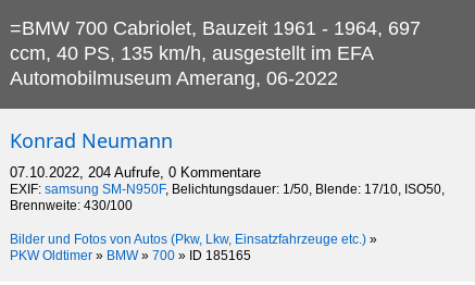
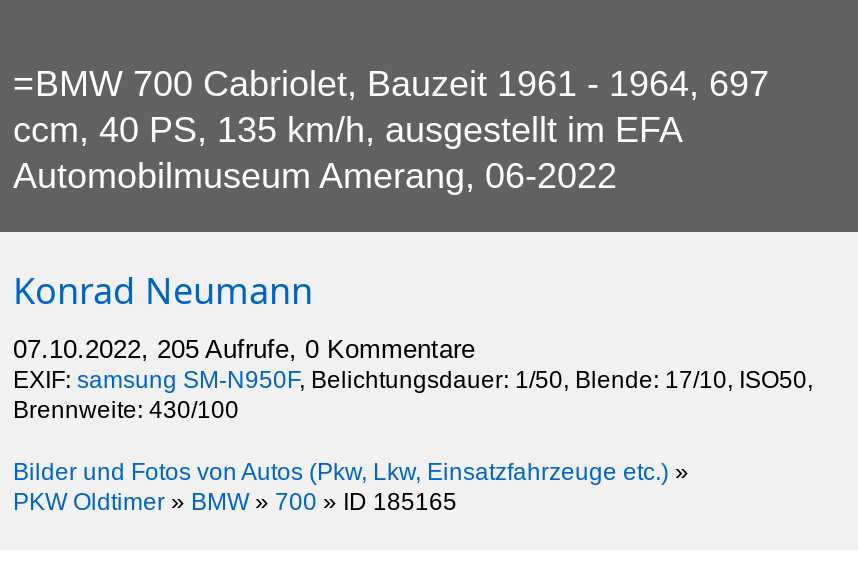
- 07.10.2022, 204 Aufrufe, 0 Kommentare
+ 07.10.2022, 205 Aufrufe, 0 Kommentare
